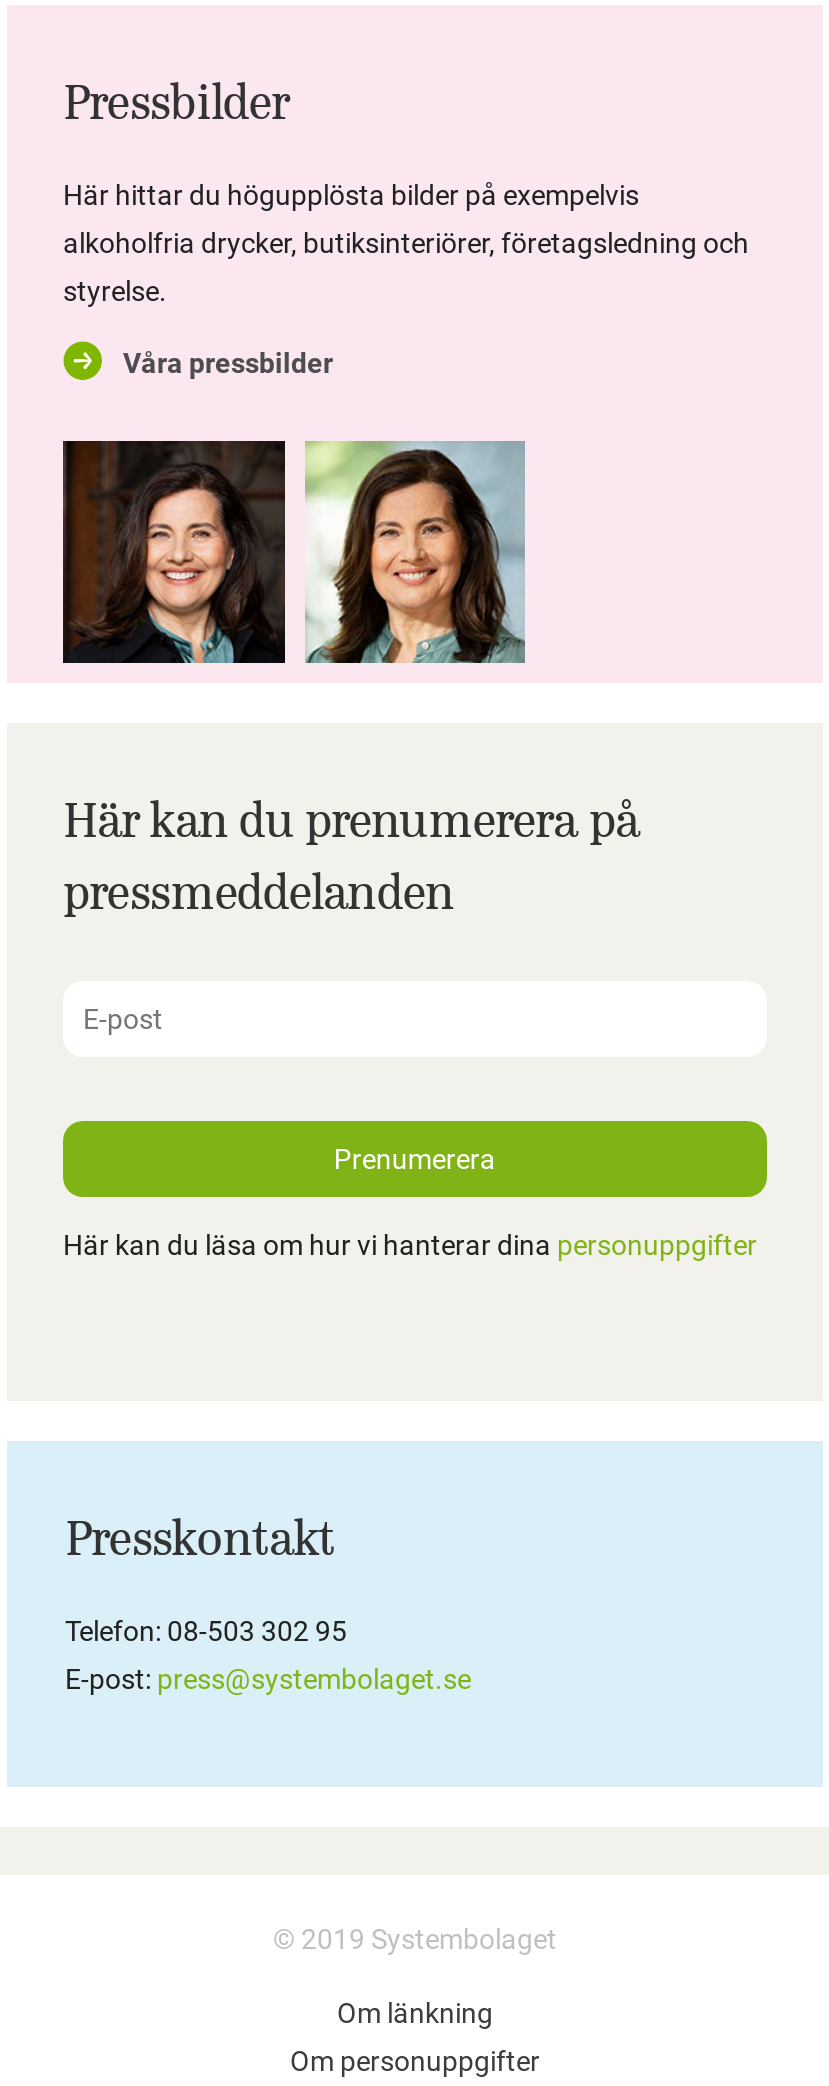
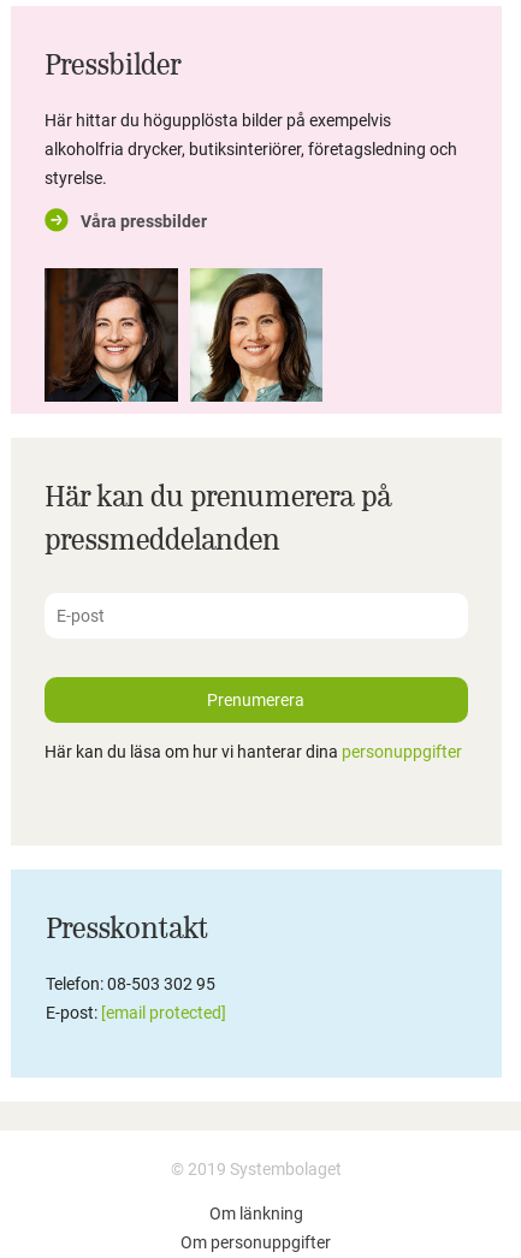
- E-post: press@systembolaget.se
+ E-post: [email protected]
